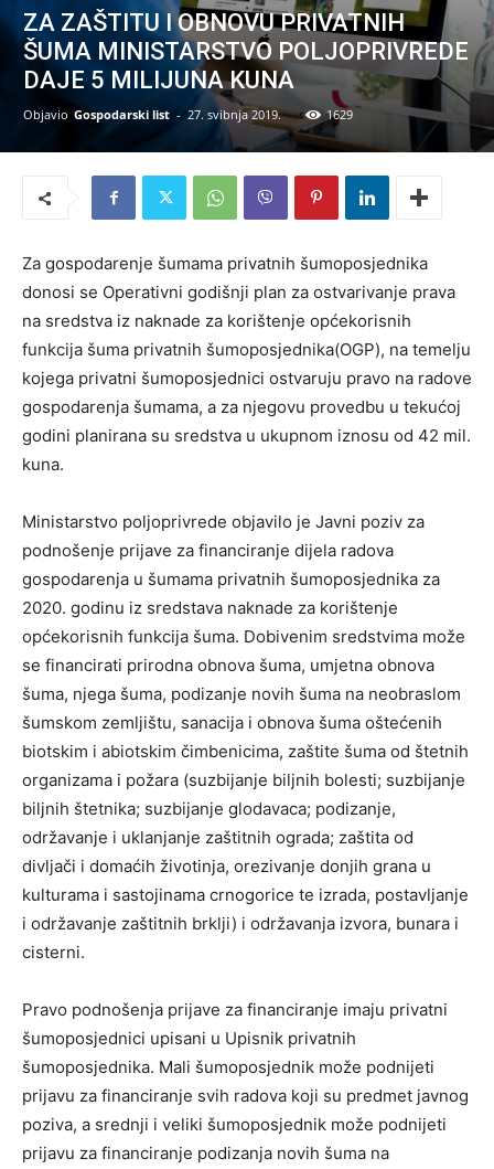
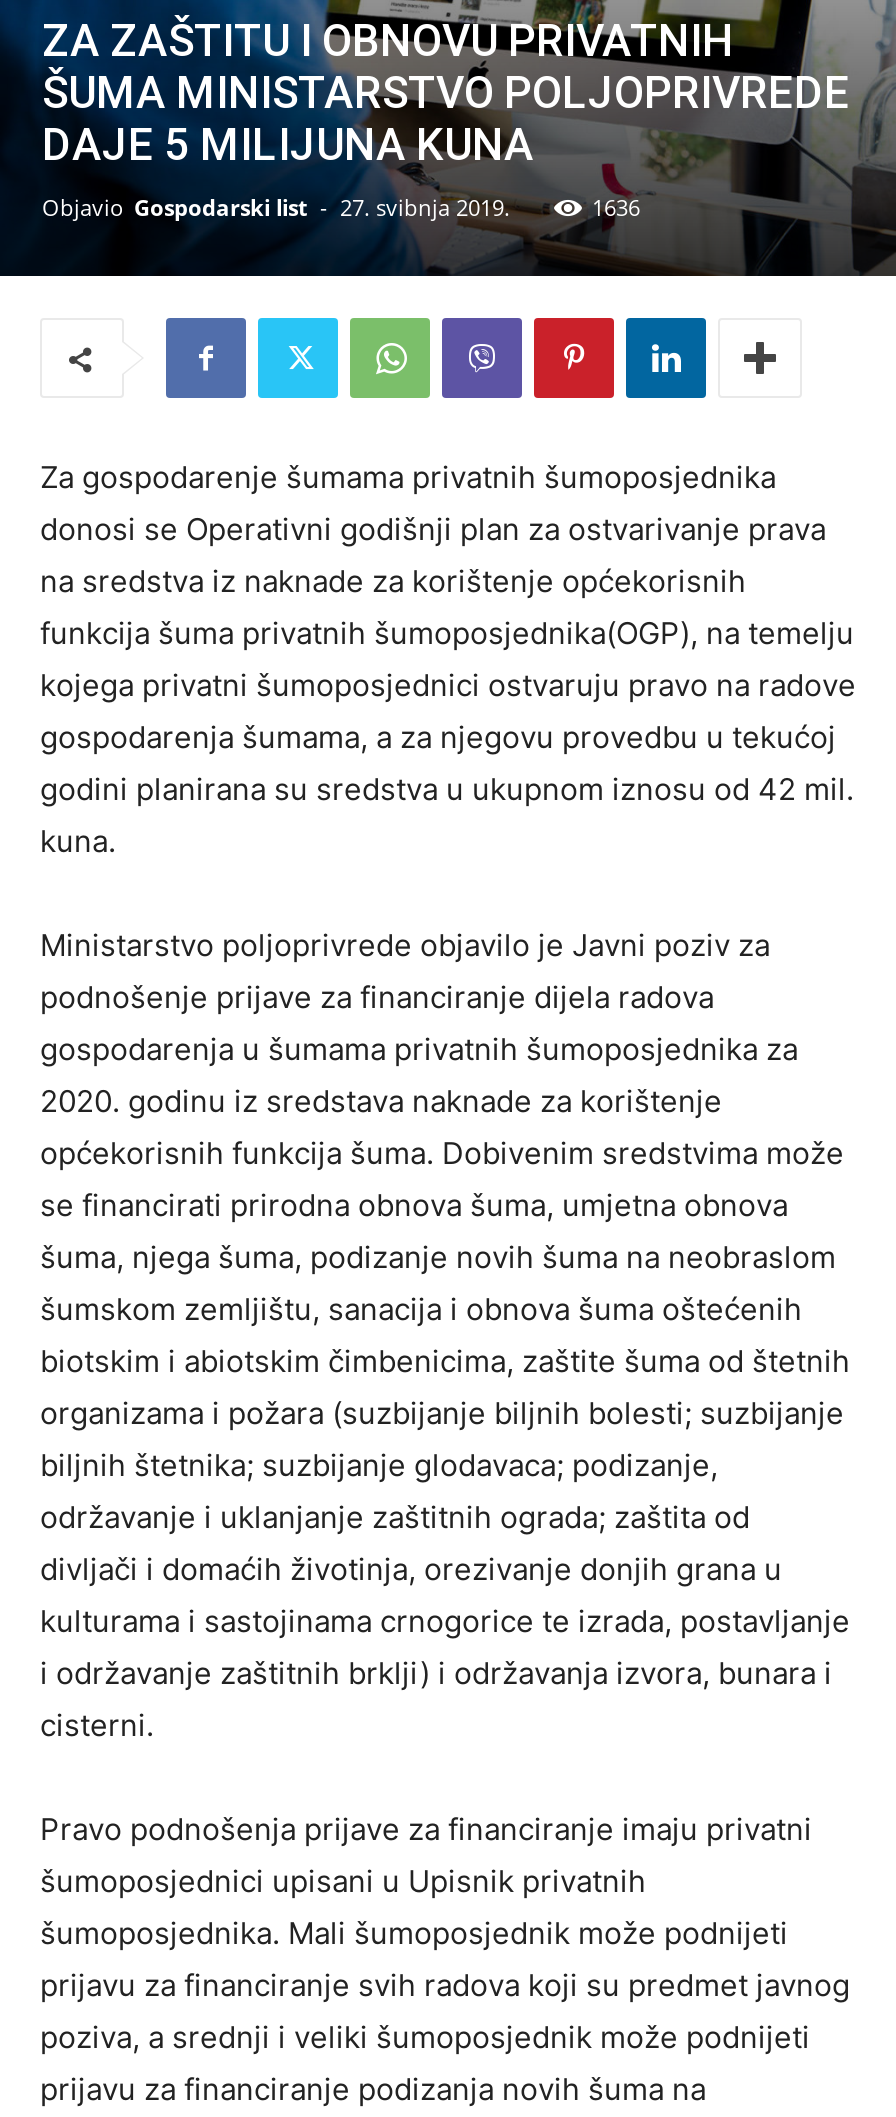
- 1629
+ 1636
